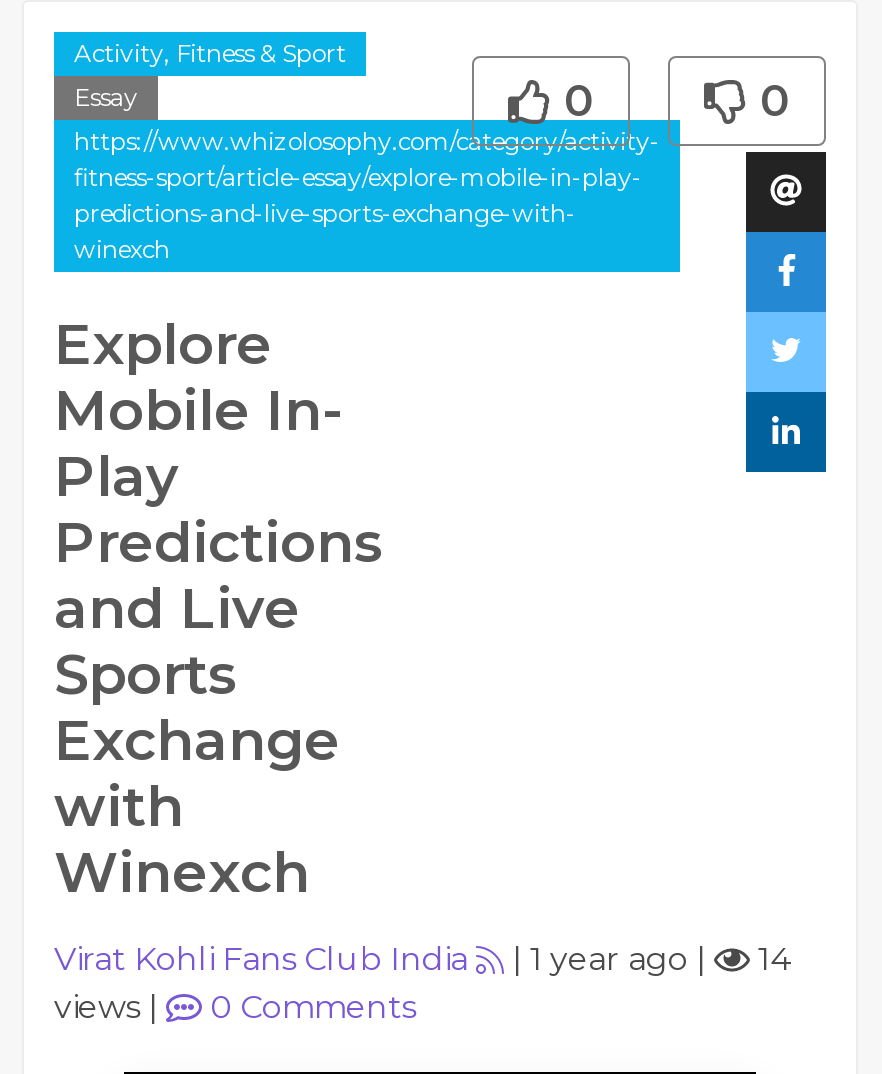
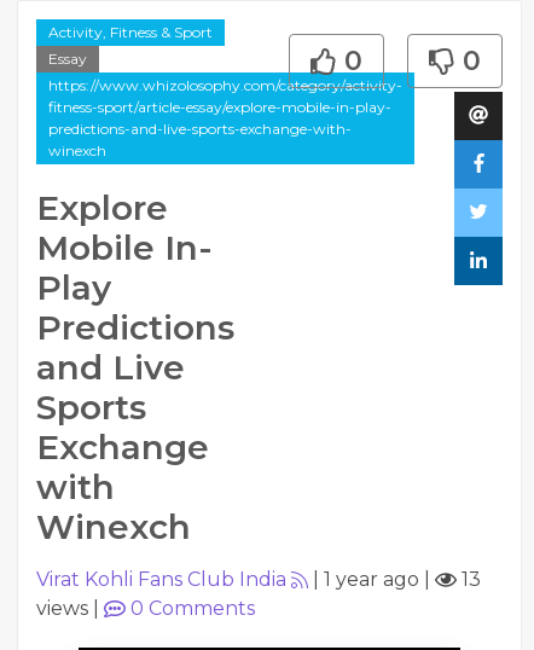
- 14
+ 13
